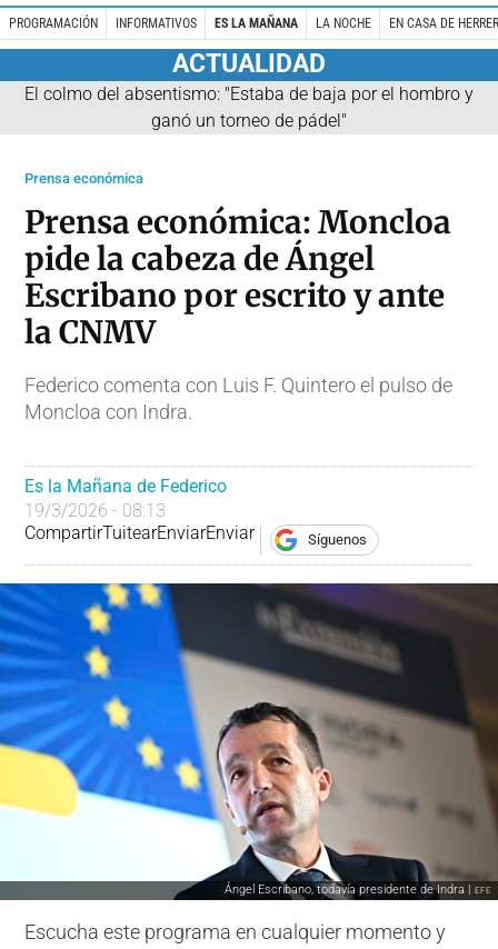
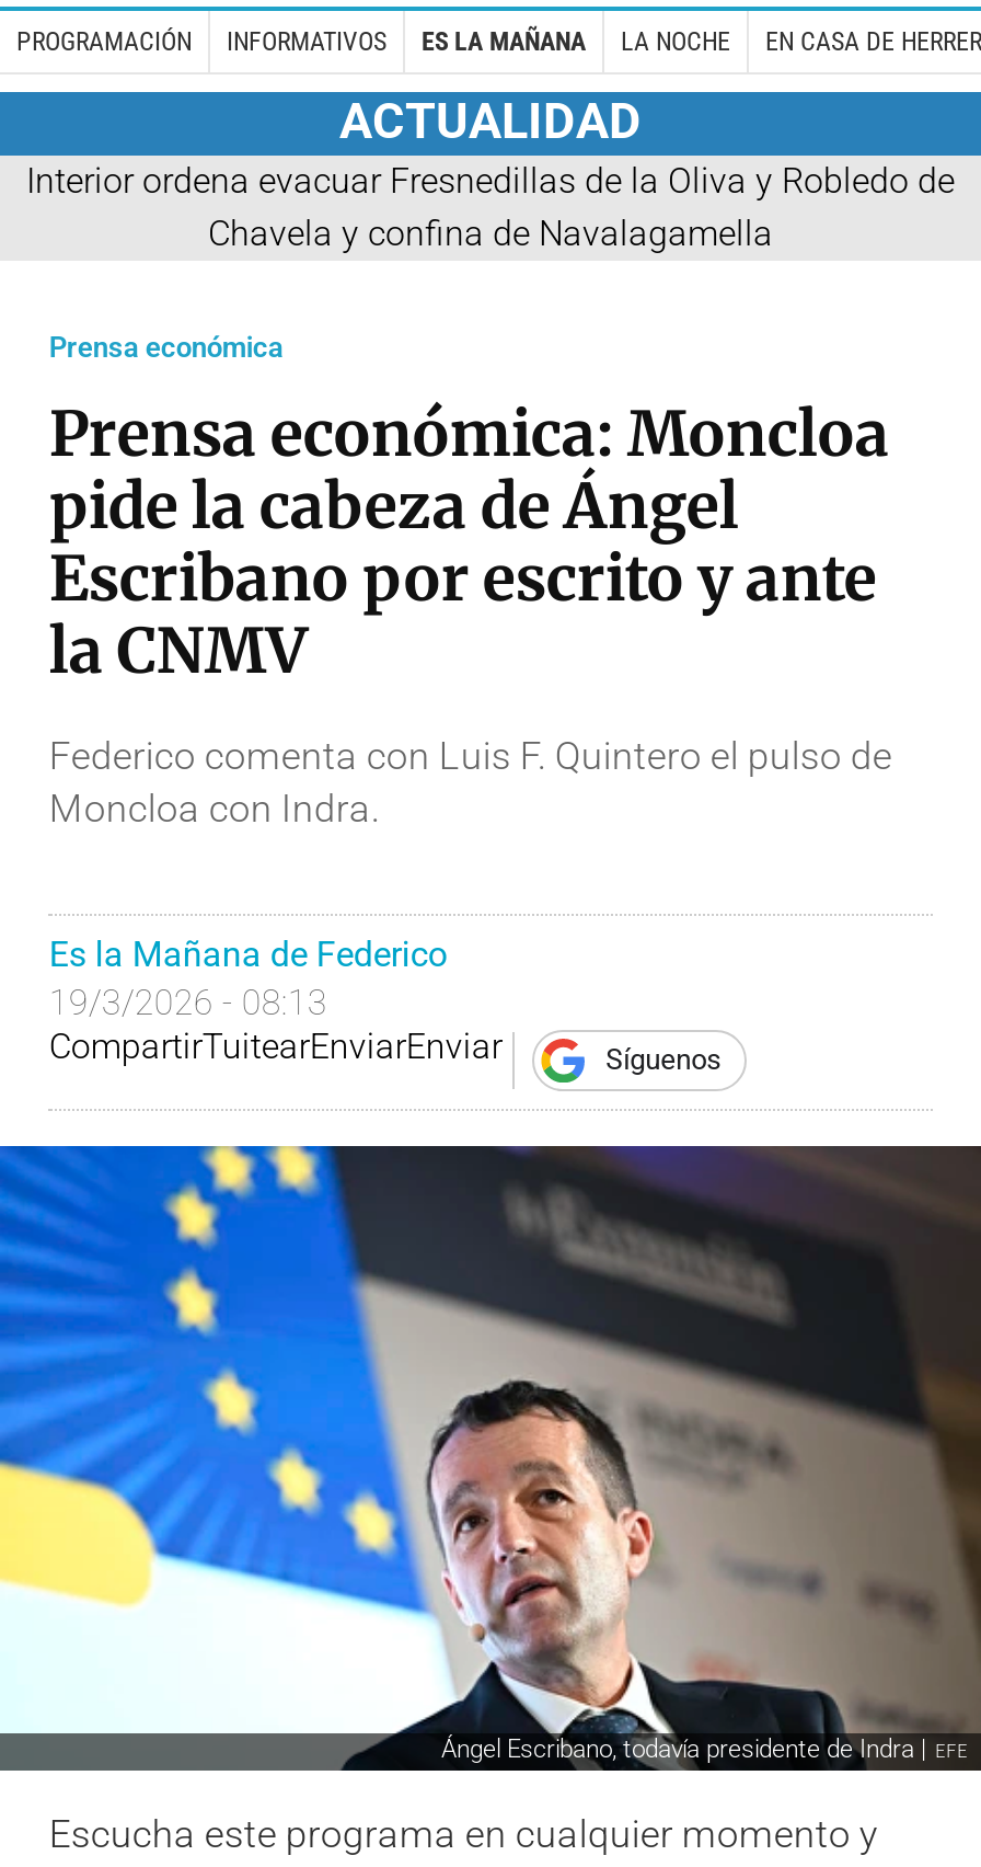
- El colmo del absentismo: "Estaba de baja por el hombro y
- ganó un torneo de pádel"
+ Interior ordena evacuar Fresnedillas de la Oliva y Robledo de
+ Chavela y confina de Navalagamella
